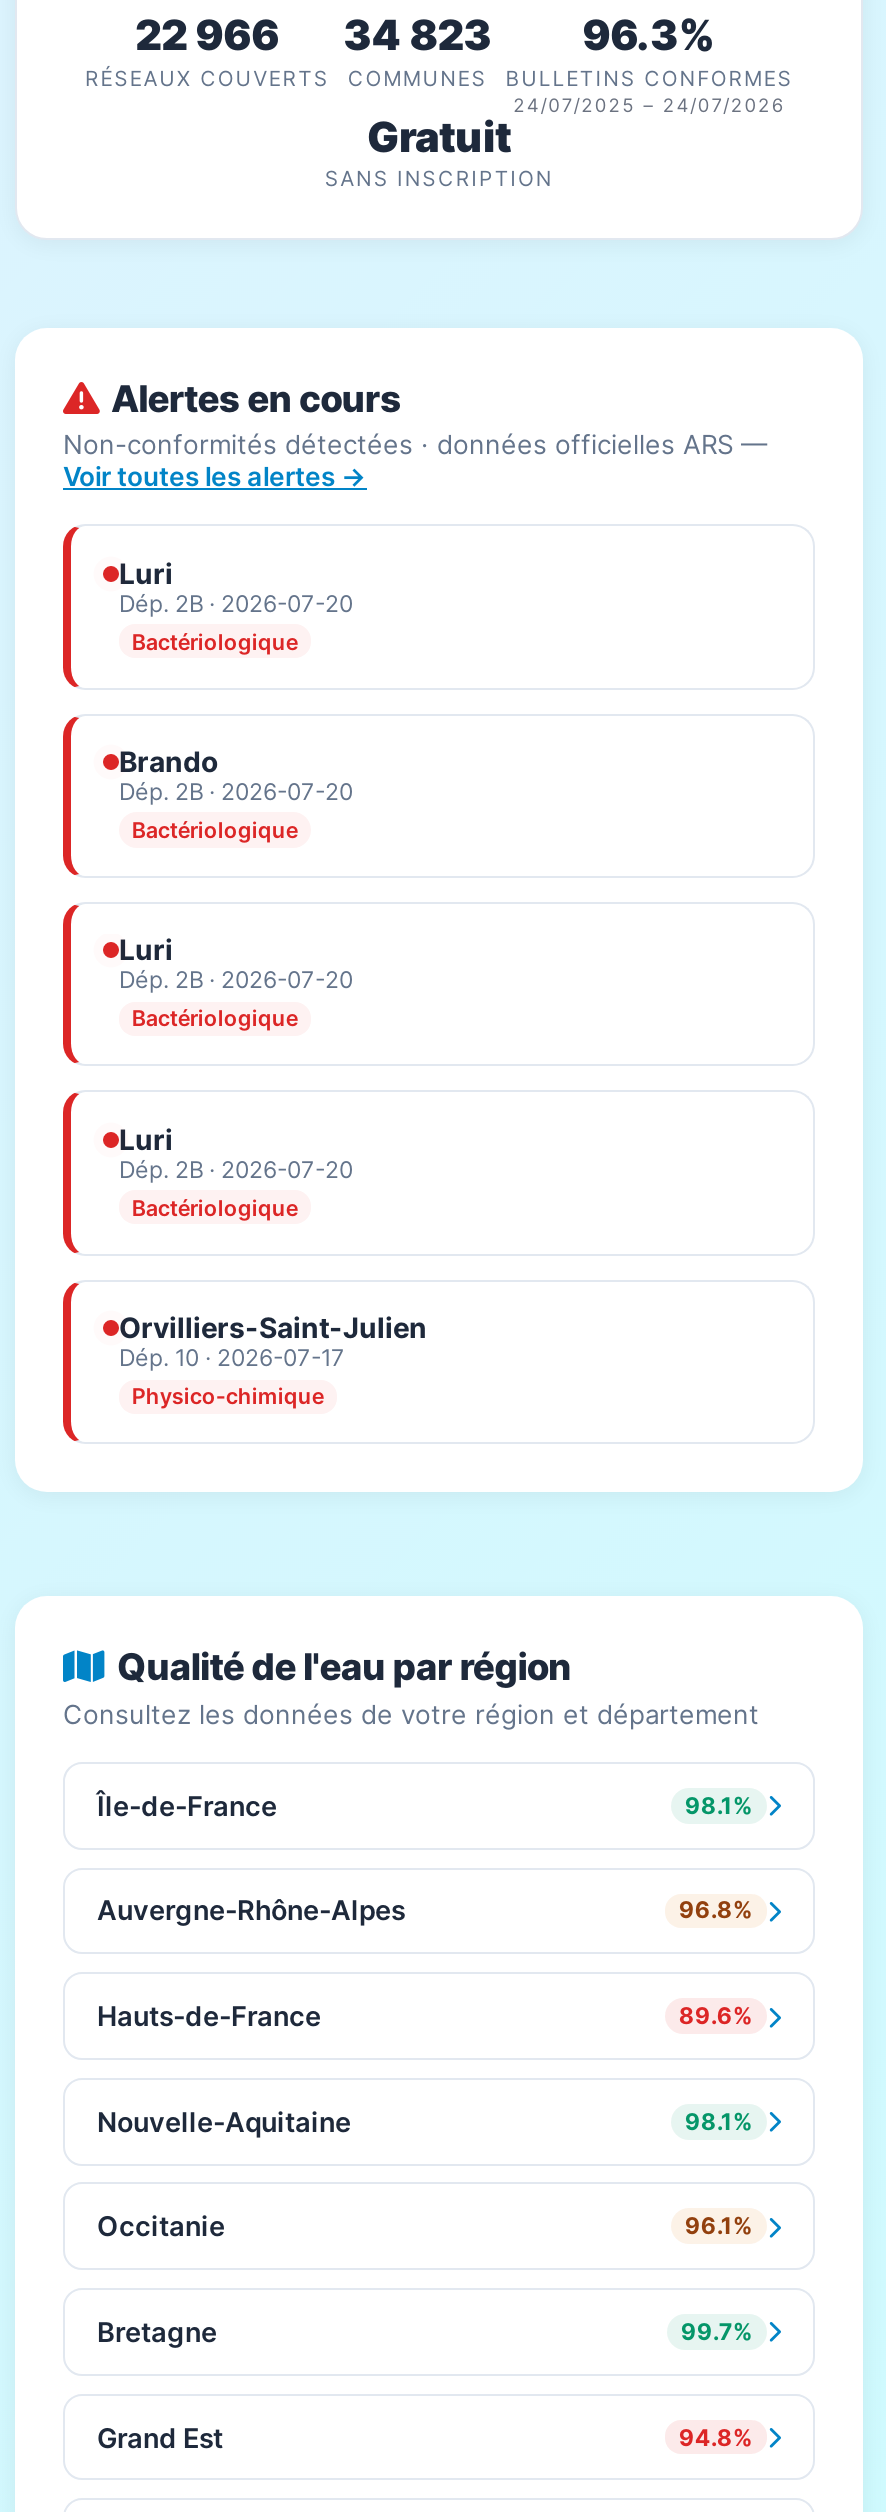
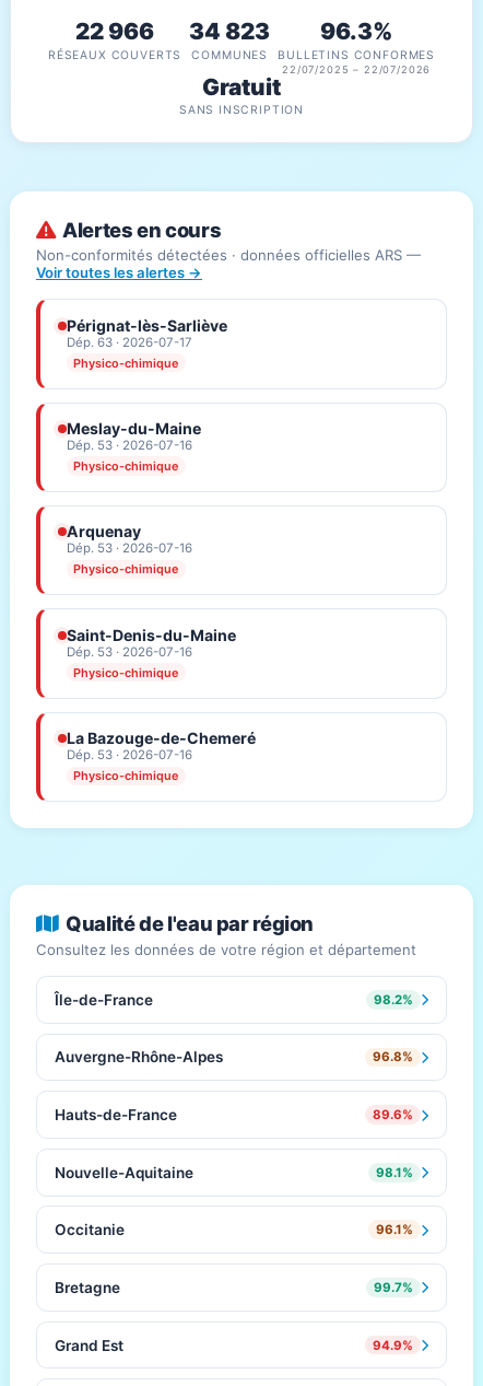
- 24/07/2025 – 24/07/2026
+ 22/07/2025 – 22/07/2026

- Luri
- Dép. 2B · 2026-07-20
- Bactériologique
+ Pérignat-lès-Sarliève
+ Dép. 63 · 2026-07-17
+ Physico-chimique

- Brando
- Dép. 2B · 2026-07-20
- Bactériologique
+ Meslay-du-Maine
+ Dép. 53 · 2026-07-16
+ Physico-chimique

- Luri
- Dép. 2B · 2026-07-20
- Bactériologique
+ Arquenay
+ Dép. 53 · 2026-07-16
+ Physico-chimique

- Luri
- Dép. 2B · 2026-07-20
- Bactériologique
+ Saint-Denis-du-Maine
+ Dép. 53 · 2026-07-16
+ Physico-chimique

- Orvilliers-Saint-Julien
- Dép. 10 · 2026-07-17
+ La Bazouge-de-Chemeré
+ Dép. 53 · 2026-07-16

- 98.1%
+ 98.2%

- 94.8%
+ 94.9%
